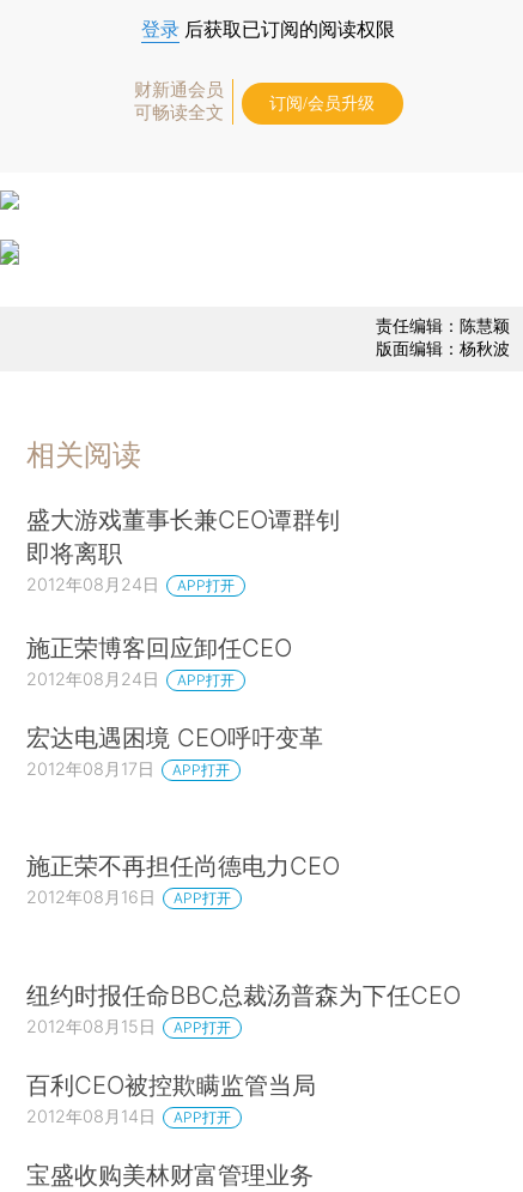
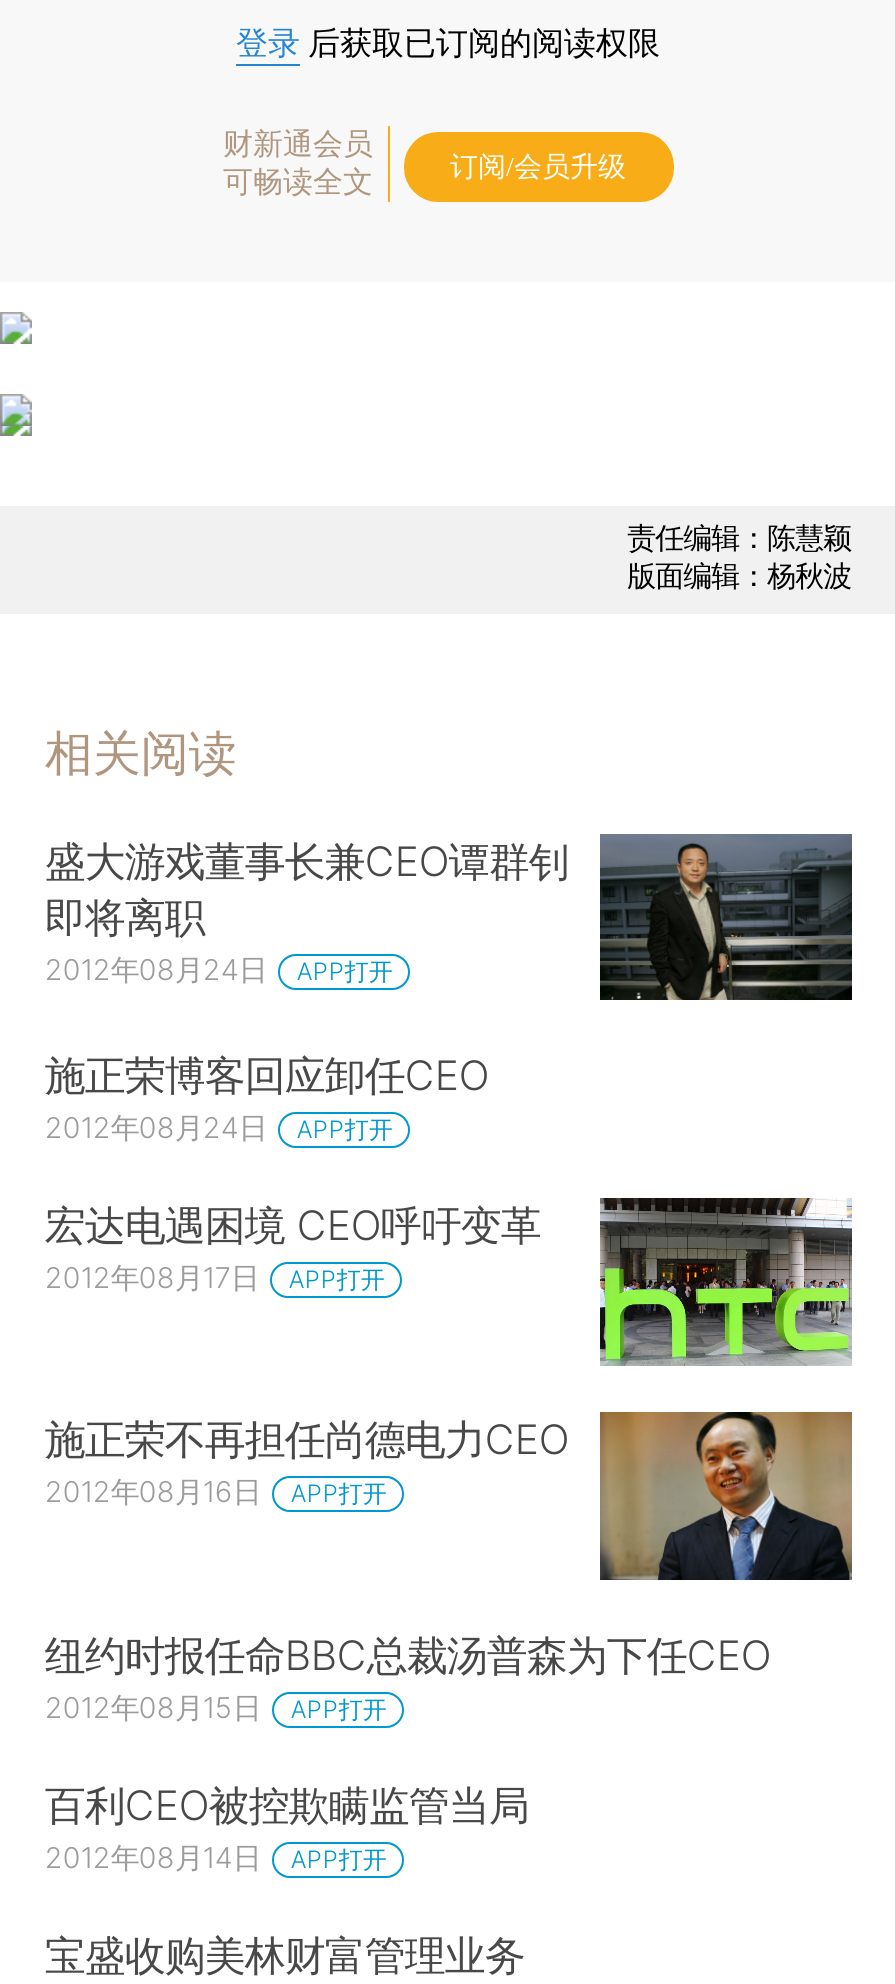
+ [image]

+ [image]

+ [image]
